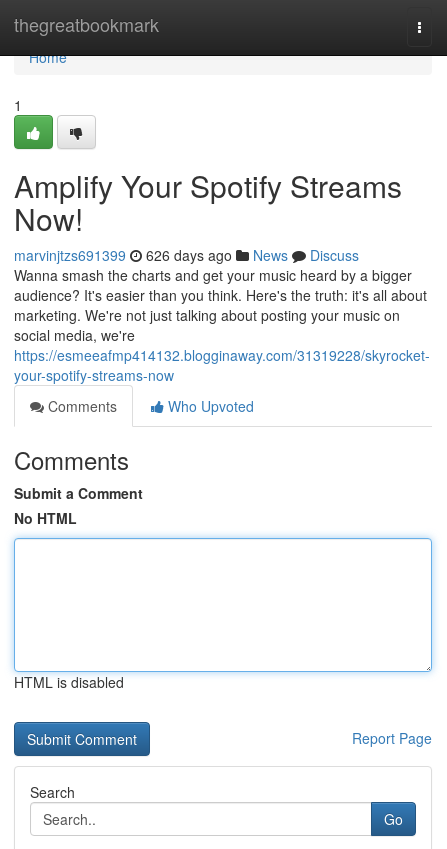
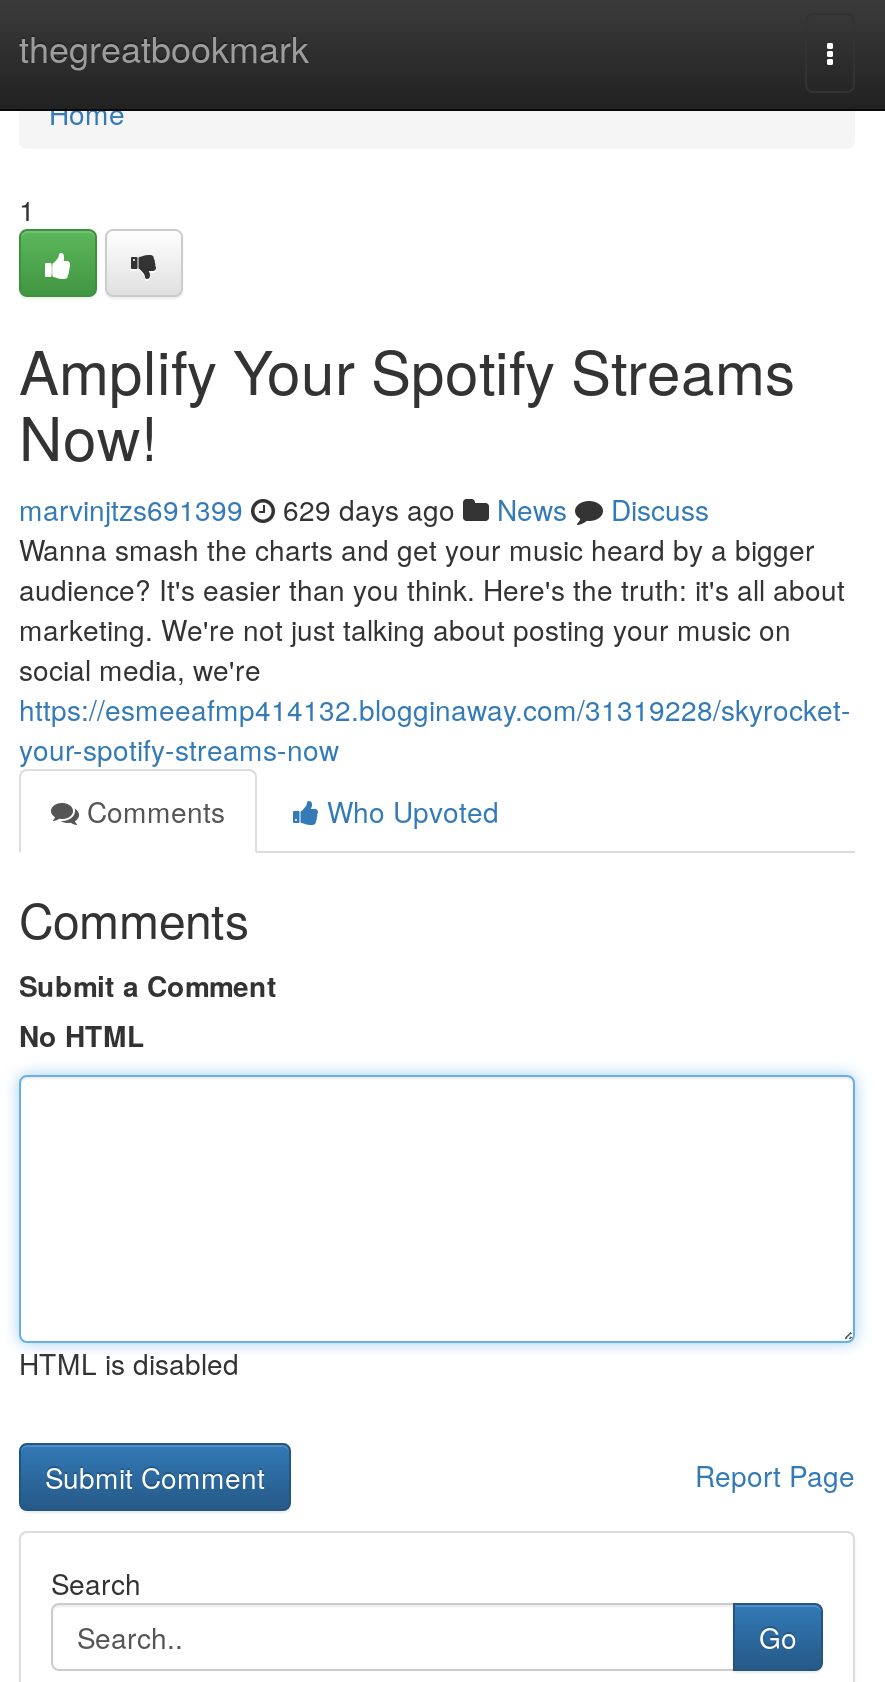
- marvinjtzs691399 626 days ago News Discuss
+ marvinjtzs691399 629 days ago News Discuss
